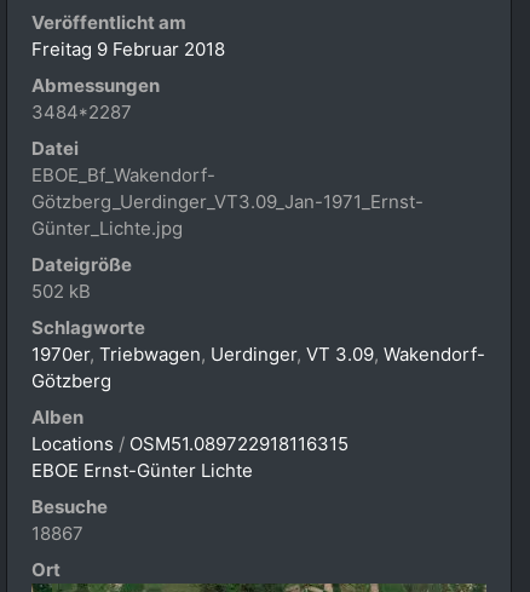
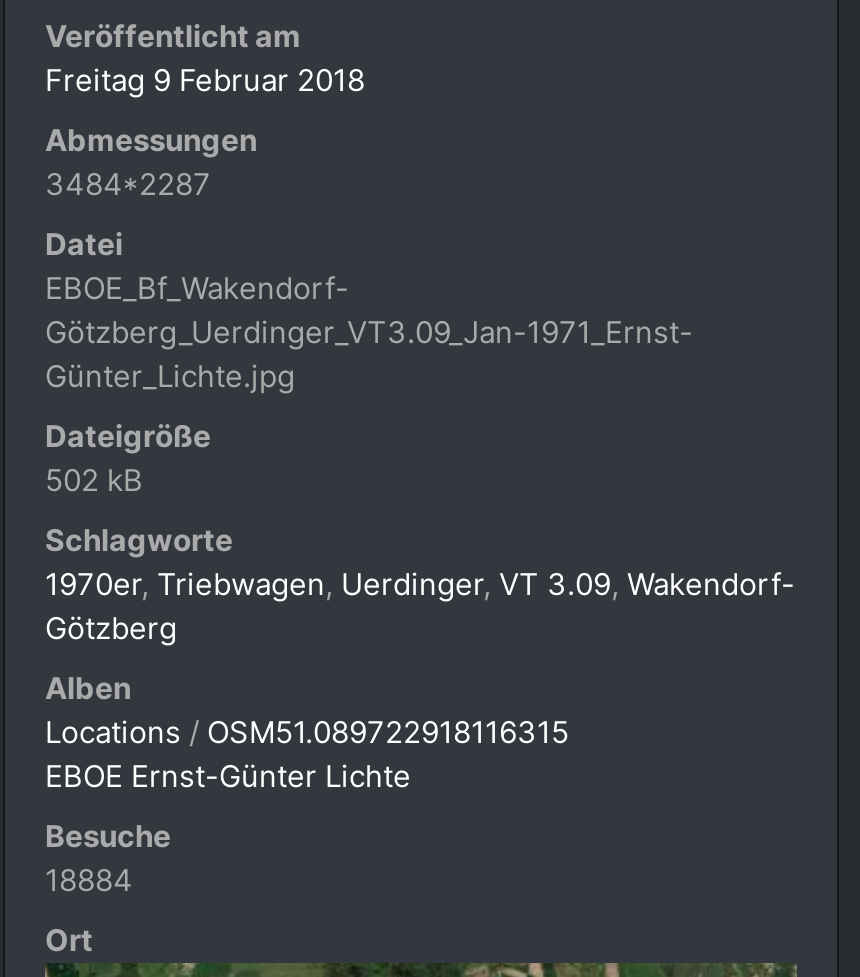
- 18867
+ 18884
